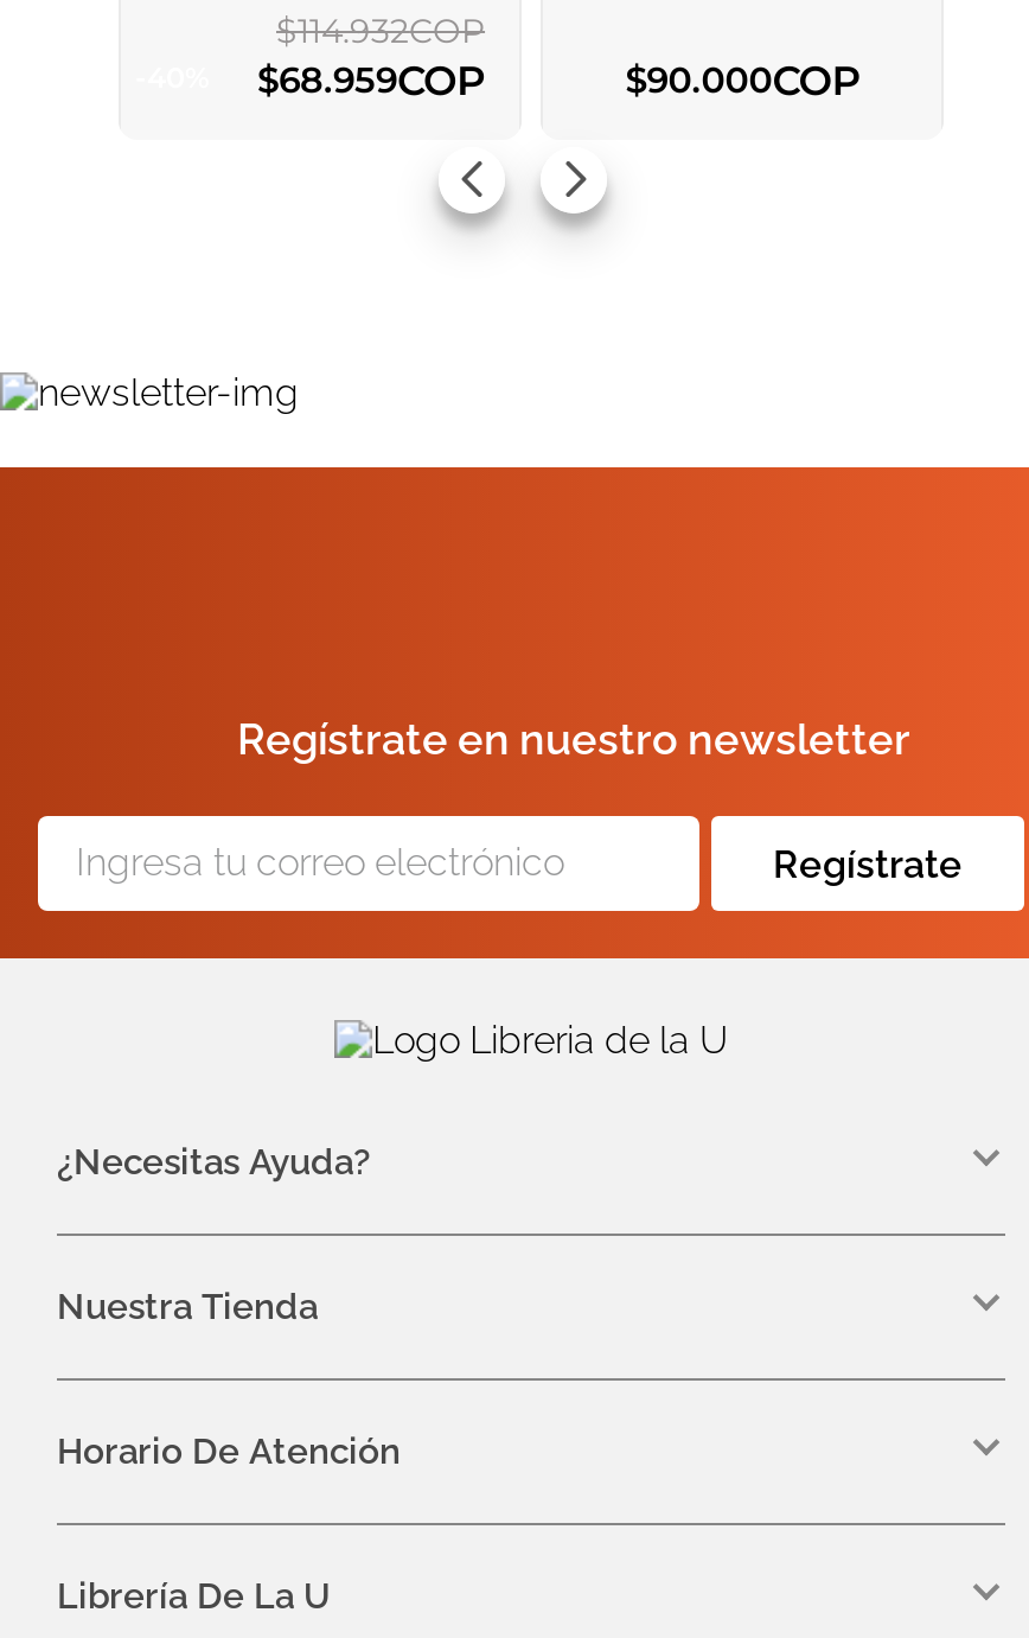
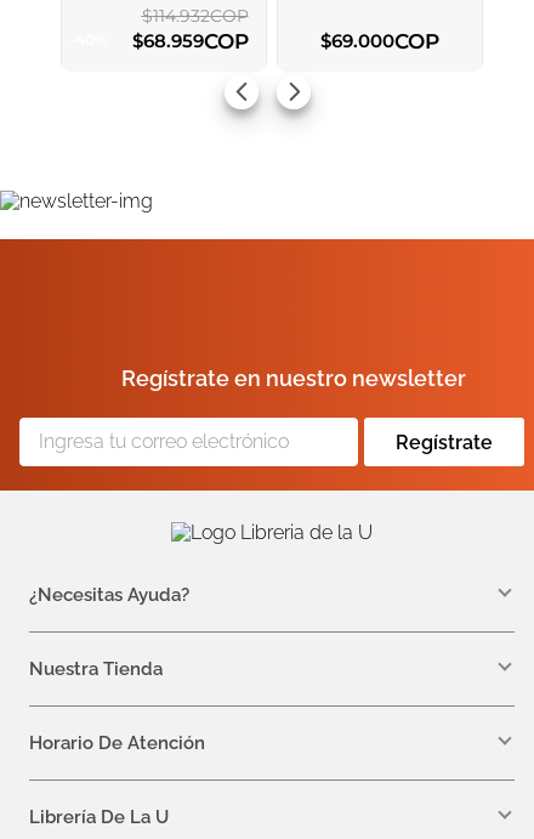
- $90.000COP
+ $69.000COP
